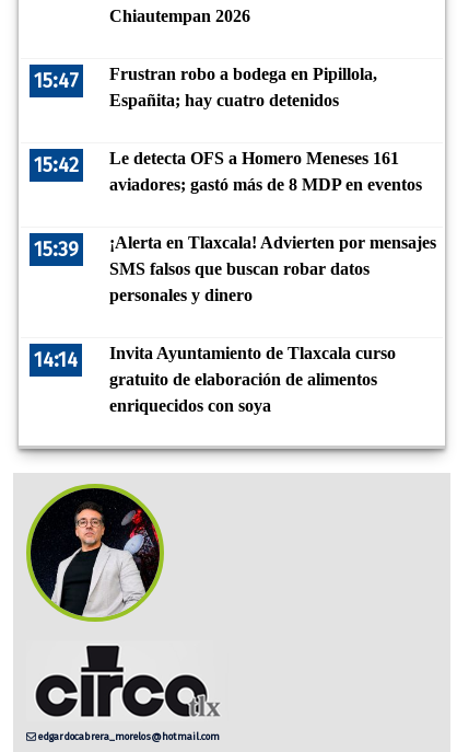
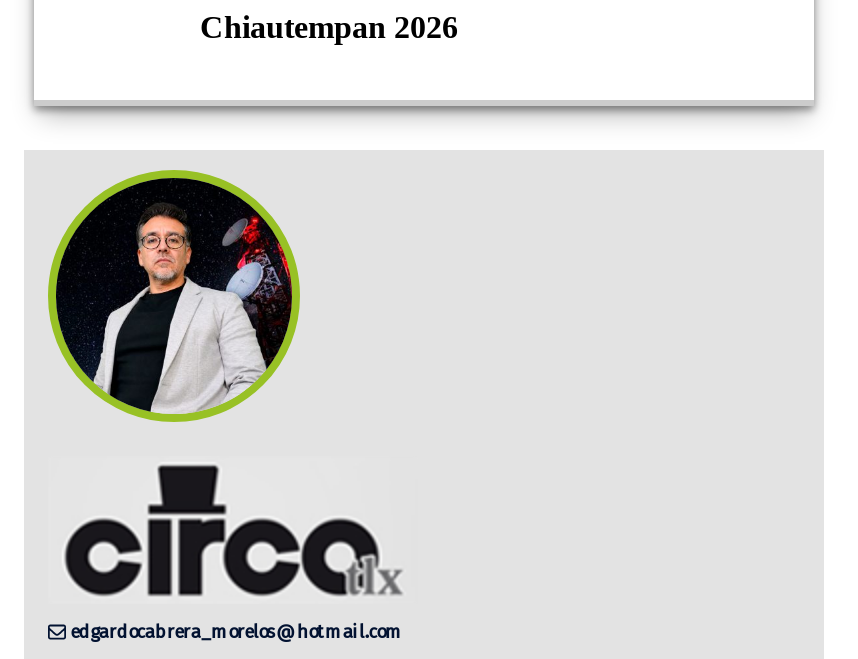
- 15:47
- Frustran robo a bodega en Pipillola,
- Españita; hay cuatro detenidos
- 15:42
- Le detecta OFS a Homero Meneses 161
- aviadores; gastó más de 8 MDP en eventos
- 15:39
- ¡Alerta en Tlaxcala! Advierten por mensajes
- SMS falsos que buscan robar datos
- personales y dinero
- 14:14
- Invita Ayuntamiento de Tlaxcala curso
- gratuito de elaboración de alimentos
- enriquecidos con soya
